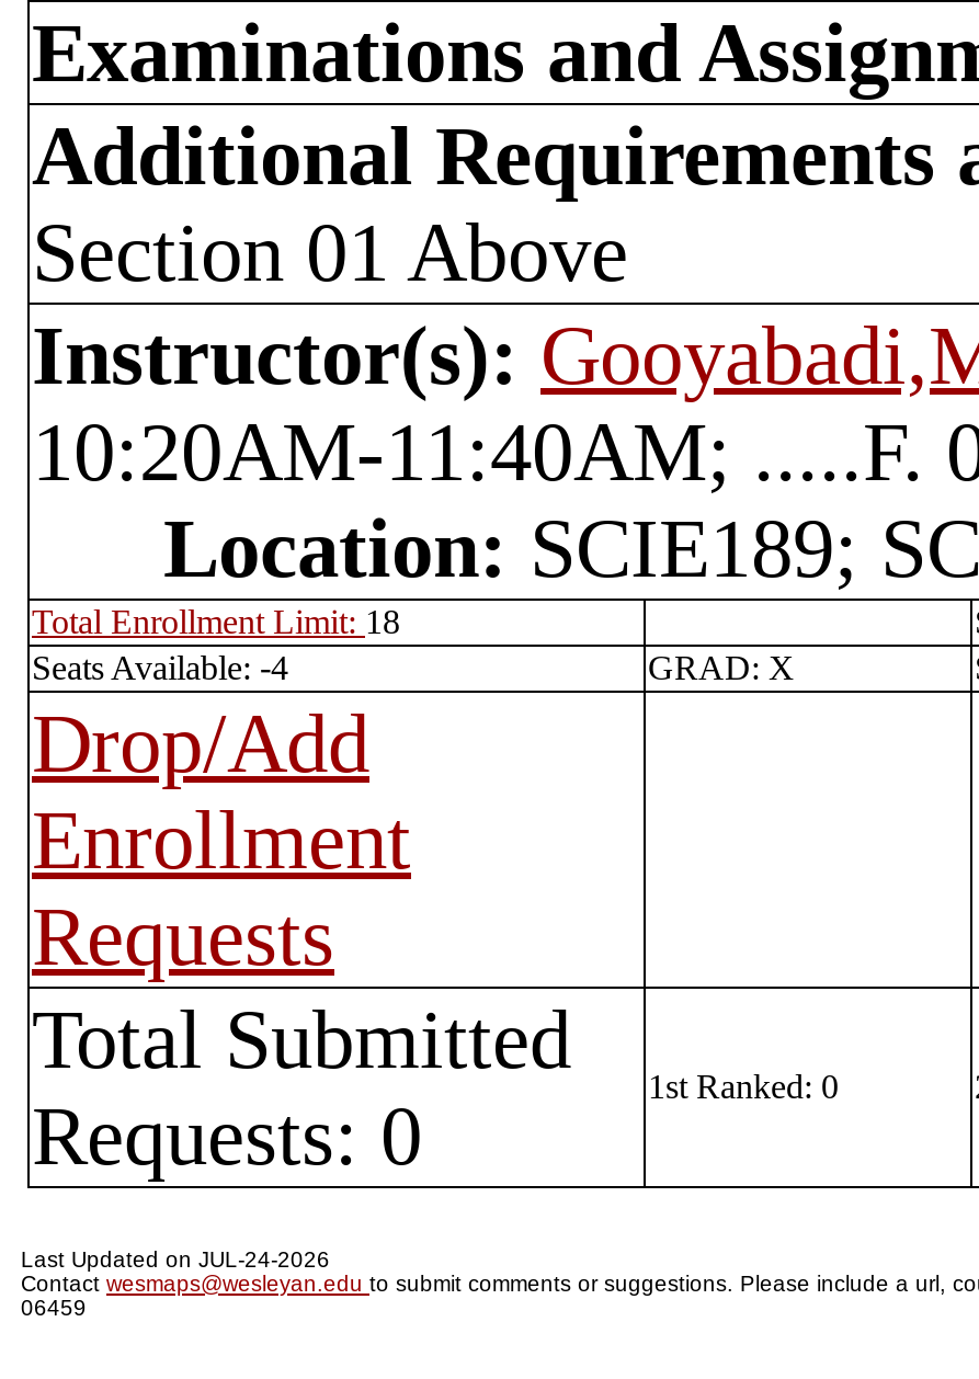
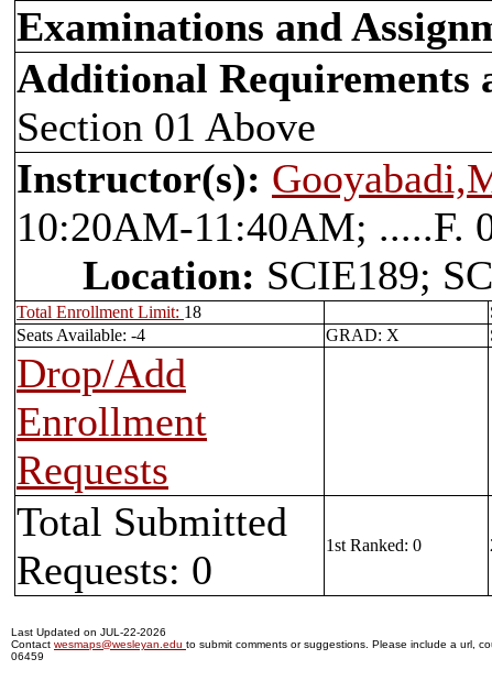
- Last Updated on JUL-24-2026
+ Last Updated on JUL-22-2026
